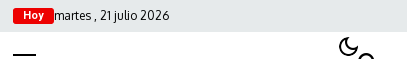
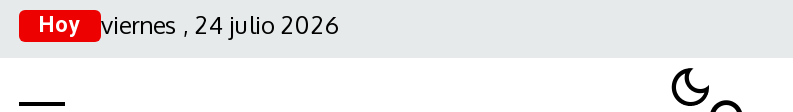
- martes , 21 julio 2026
+ viernes , 24 julio 2026
